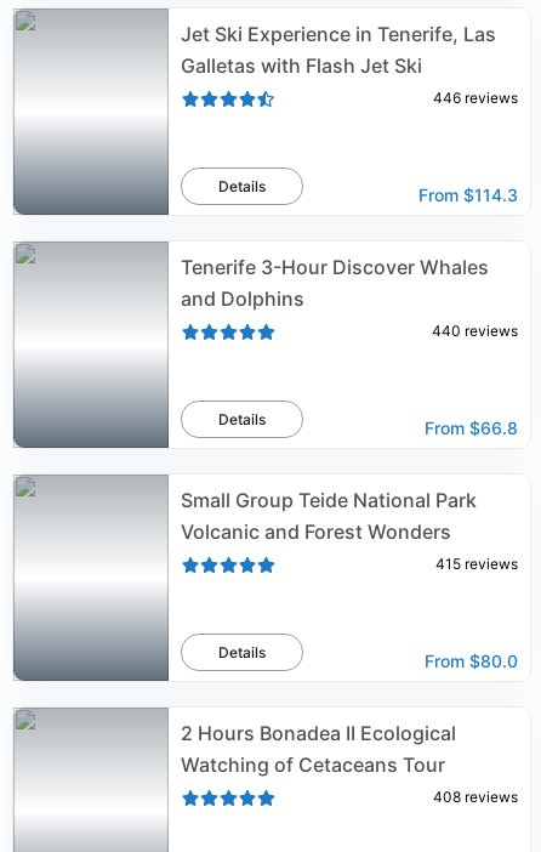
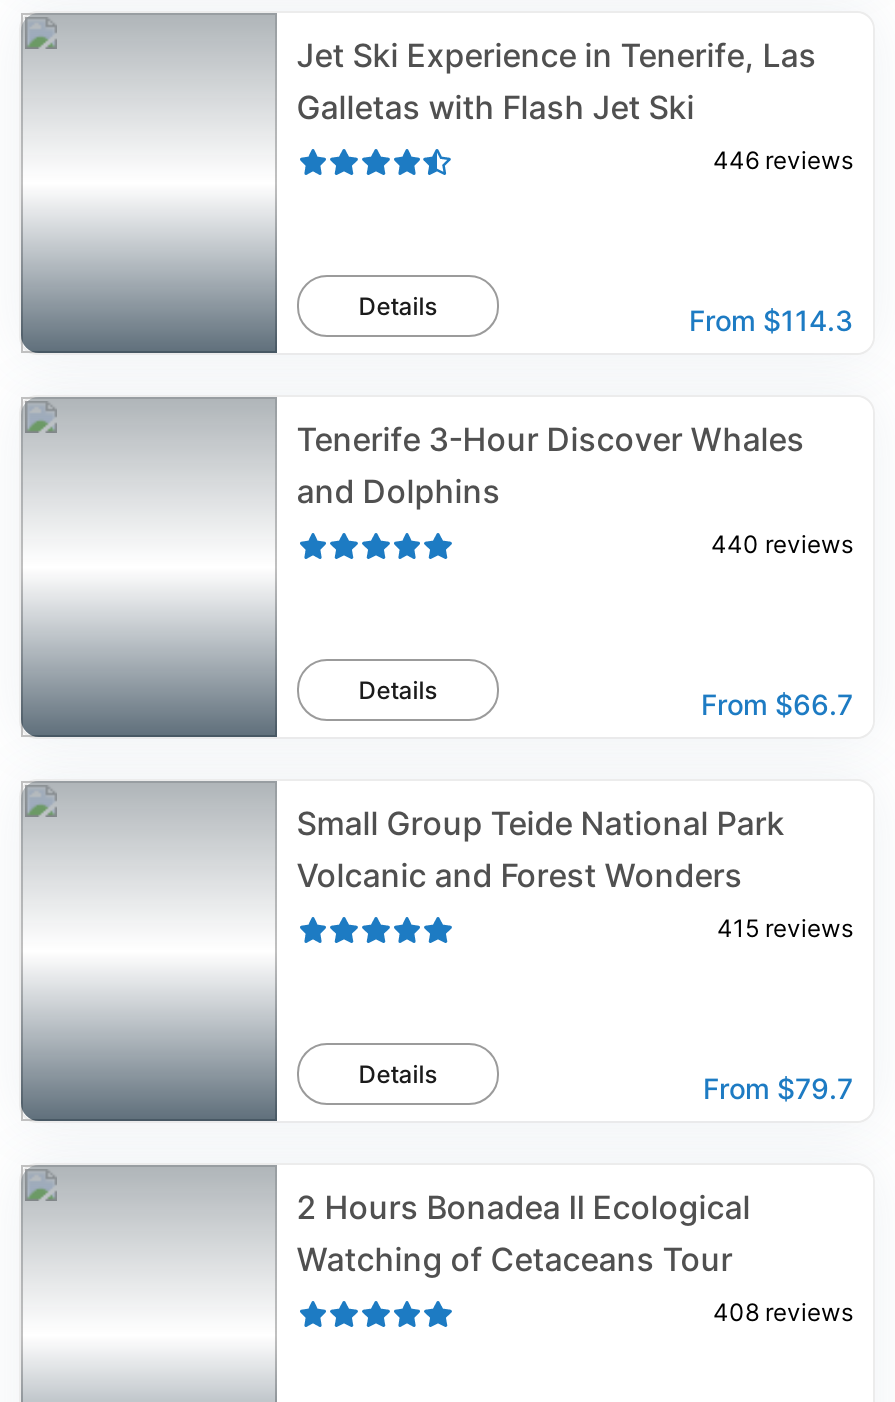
- From $66.8
+ From $66.7

- From $80.0
+ From $79.7
